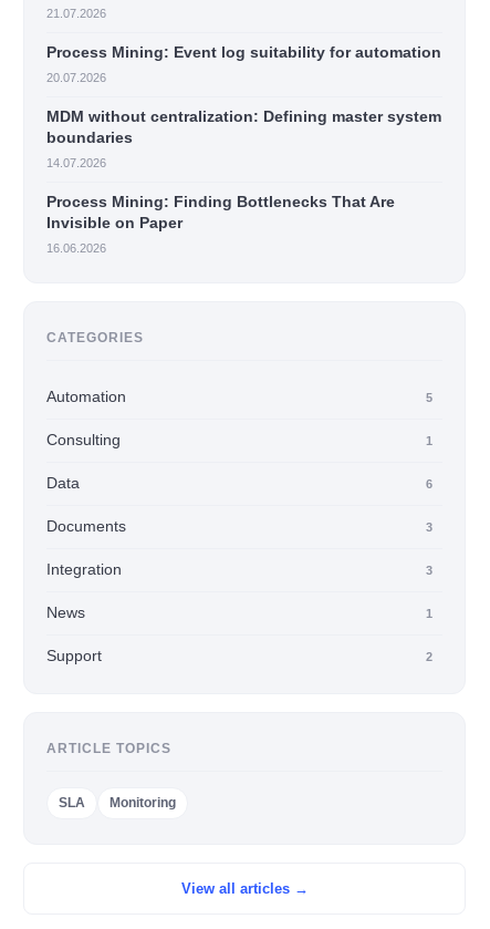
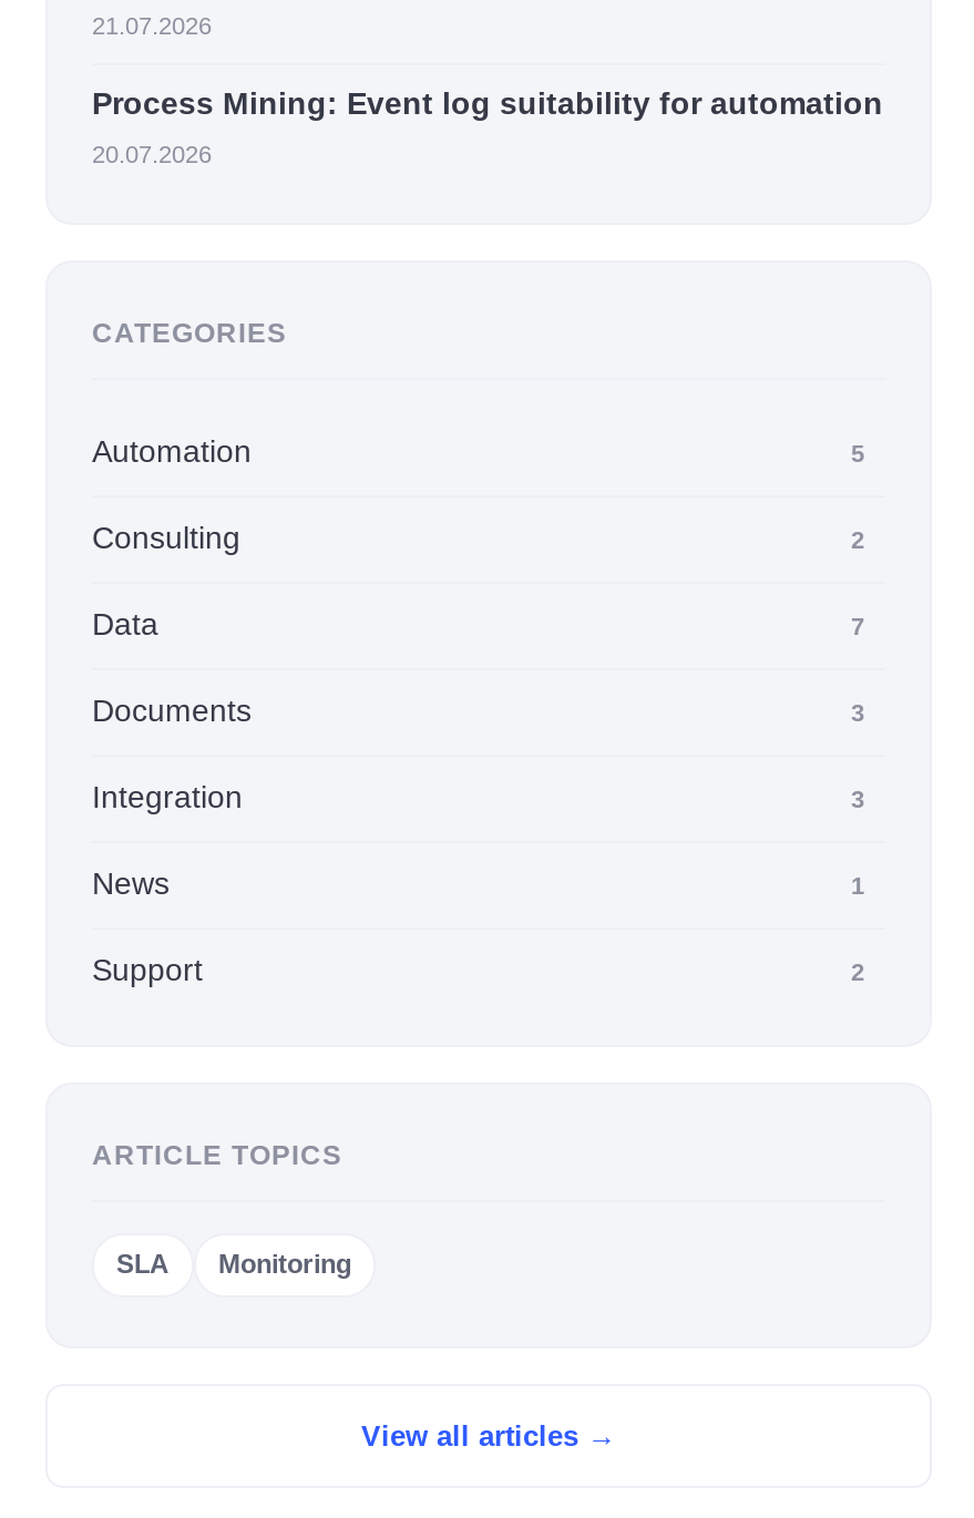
- MDM without centralization: Defining master system
- boundaries
- 14.07.2026
- Process Mining: Finding Bottlenecks That Are
- Invisible on Paper
- 16.06.2026

- 1
+ 2

- 6
+ 7
